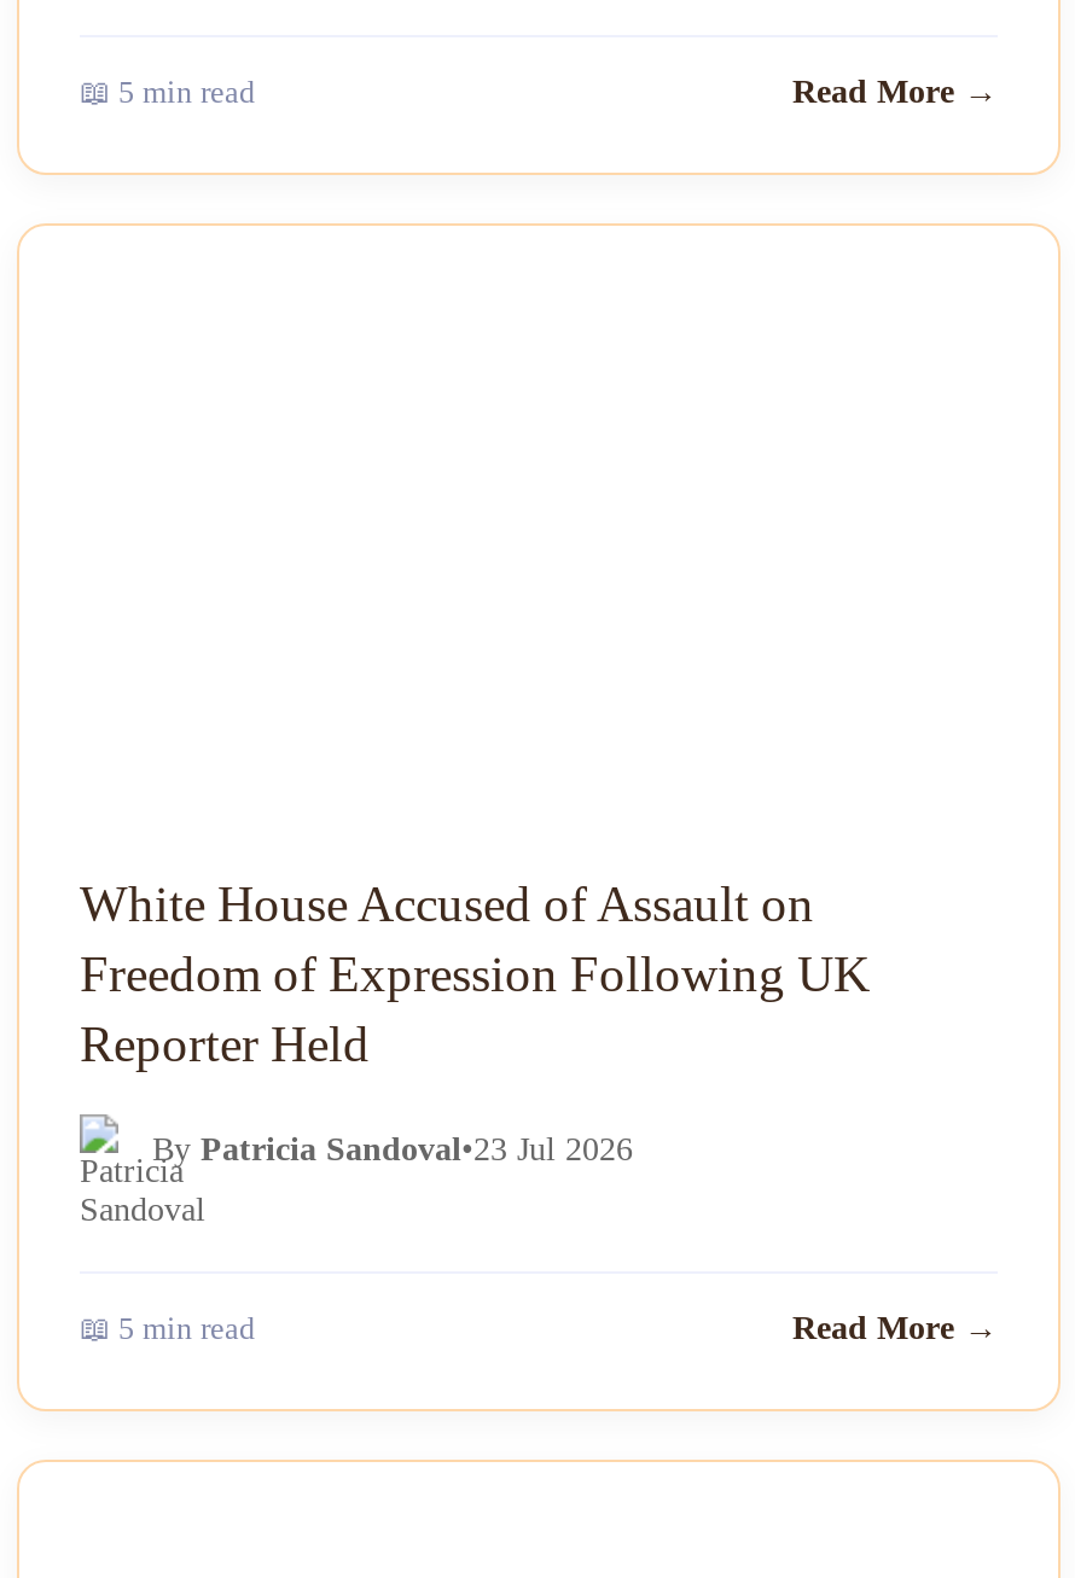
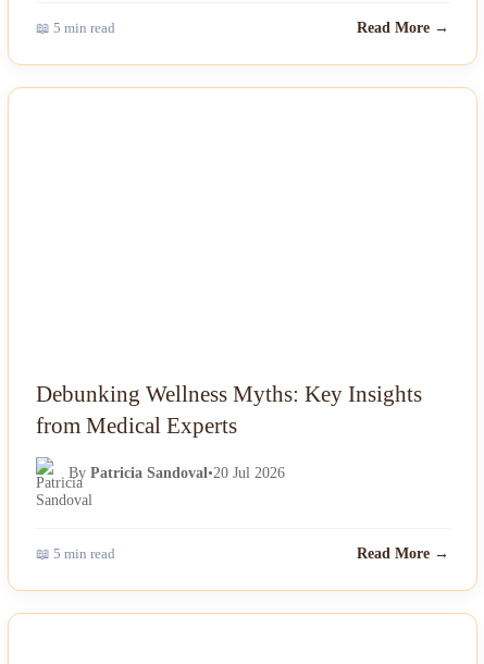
- White House Accused of Assault on
- Freedom of Expression Following UK
- Reporter Held
+ Debunking Wellness Myths: Key Insights
+ from Medical Experts

- By Patricia Sandoval•23 Jul 2026
+ By Patricia Sandoval•20 Jul 2026
